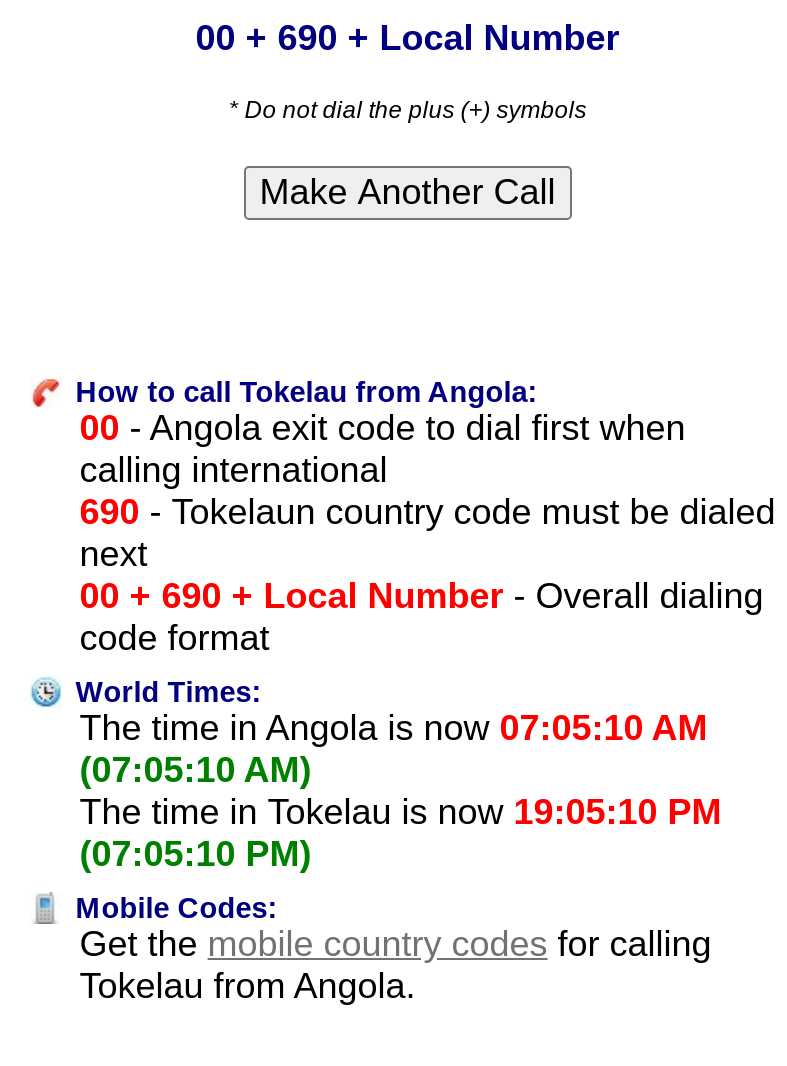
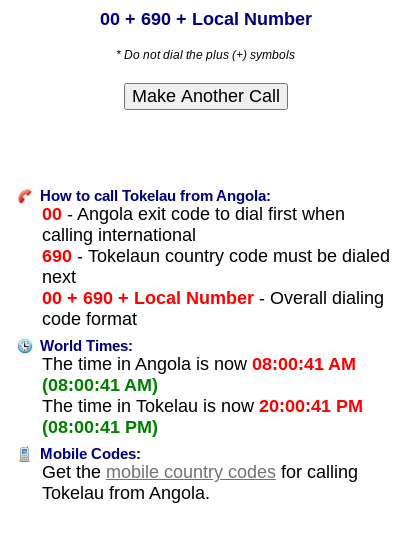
- The time in Angola is now 07:05:10 AM
+ The time in Angola is now 08:00:41 AM

- (07:05:10 AM)
+ (08:00:41 AM)

- The time in Tokelau is now 19:05:10 PM
+ The time in Tokelau is now 20:00:41 PM

- (07:05:10 PM)
+ (08:00:41 PM)
